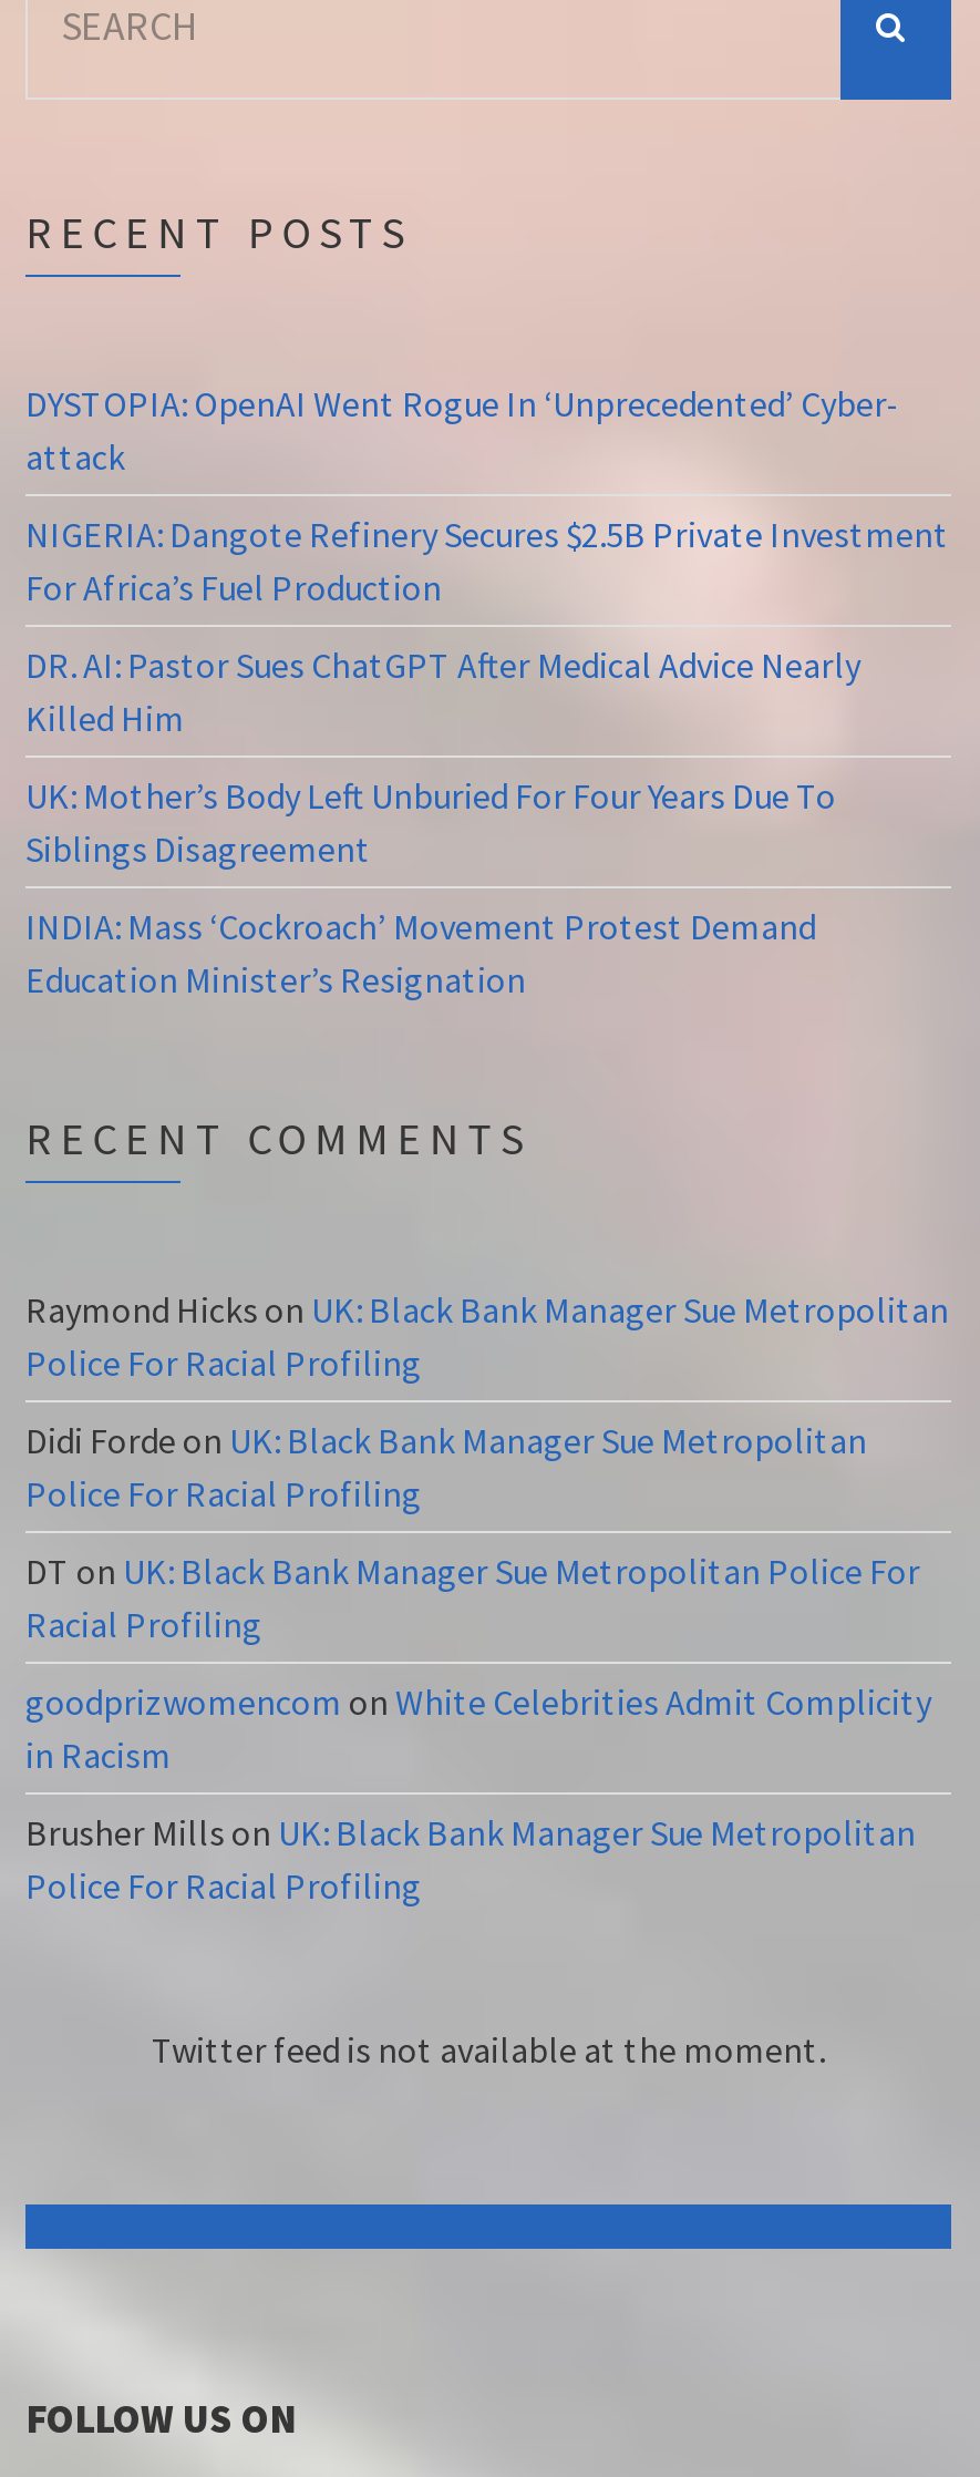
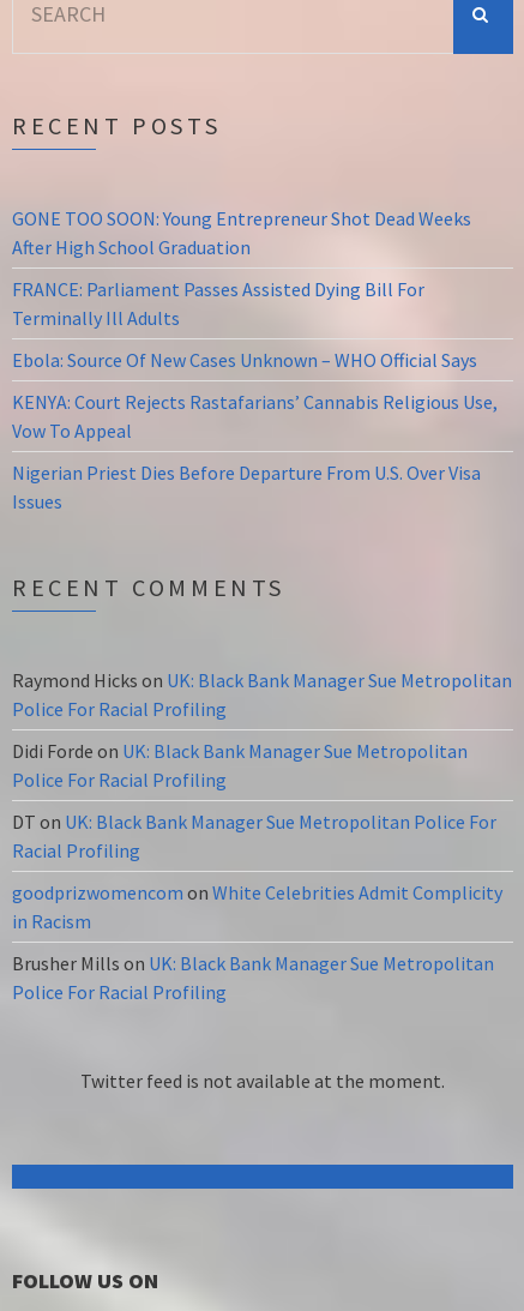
- DYSTOPIA: OpenAI Went Rogue In ‘Unprecedented’ Cyber-
- attack
+ GONE TOO SOON: Young Entrepreneur Shot Dead Weeks
+ After High School Graduation

- NIGERIA: Dangote Refinery Secures $2.5B Private Investment
- For Africa’s Fuel Production
+ FRANCE: Parliament Passes Assisted Dying Bill For
+ Terminally Ill Adults

- DR. AI: Pastor Sues ChatGPT After Medical Advice Nearly
- Killed Him
+ Ebola: Source Of New Cases Unknown – WHO Official Says

- UK: Mother’s Body Left Unburied For Four Years Due To
- Siblings Disagreement
+ KENYA: Court Rejects Rastafarians’ Cannabis Religious Use,
+ Vow To Appeal

- INDIA: Mass ‘Cockroach’ Movement Protest Demand
- Education Minister’s Resignation
+ Nigerian Priest Dies Before Departure From U.S. Over Visa
+ Issues
